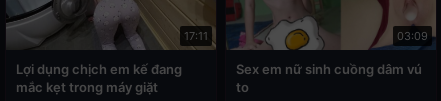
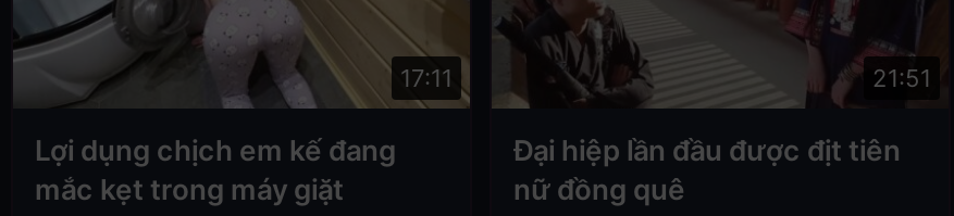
- 03:09
+ 21:51

- Sex em nữ sinh cuồng dâm vú
- to
+ Đại hiệp lần đầu được địt tiên
+ nữ đồng quê
